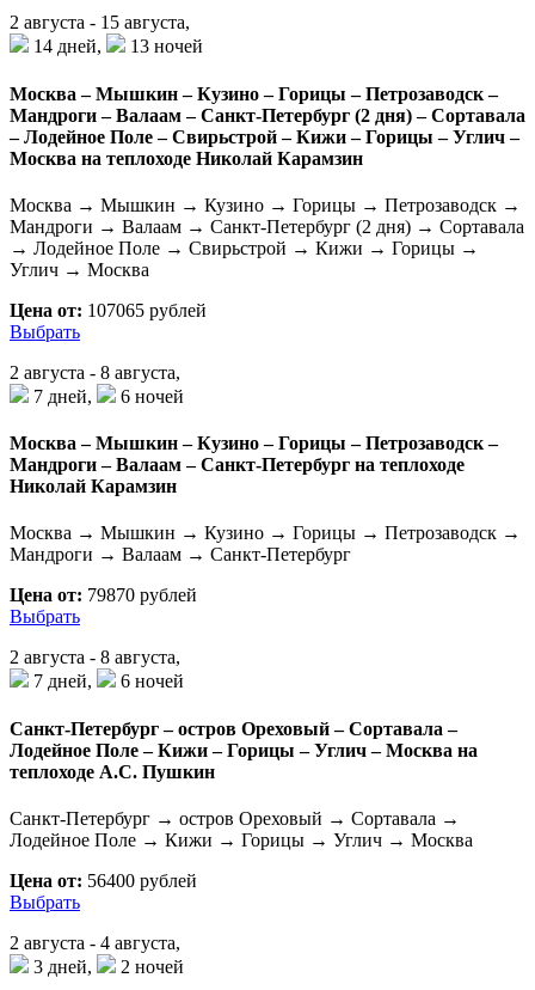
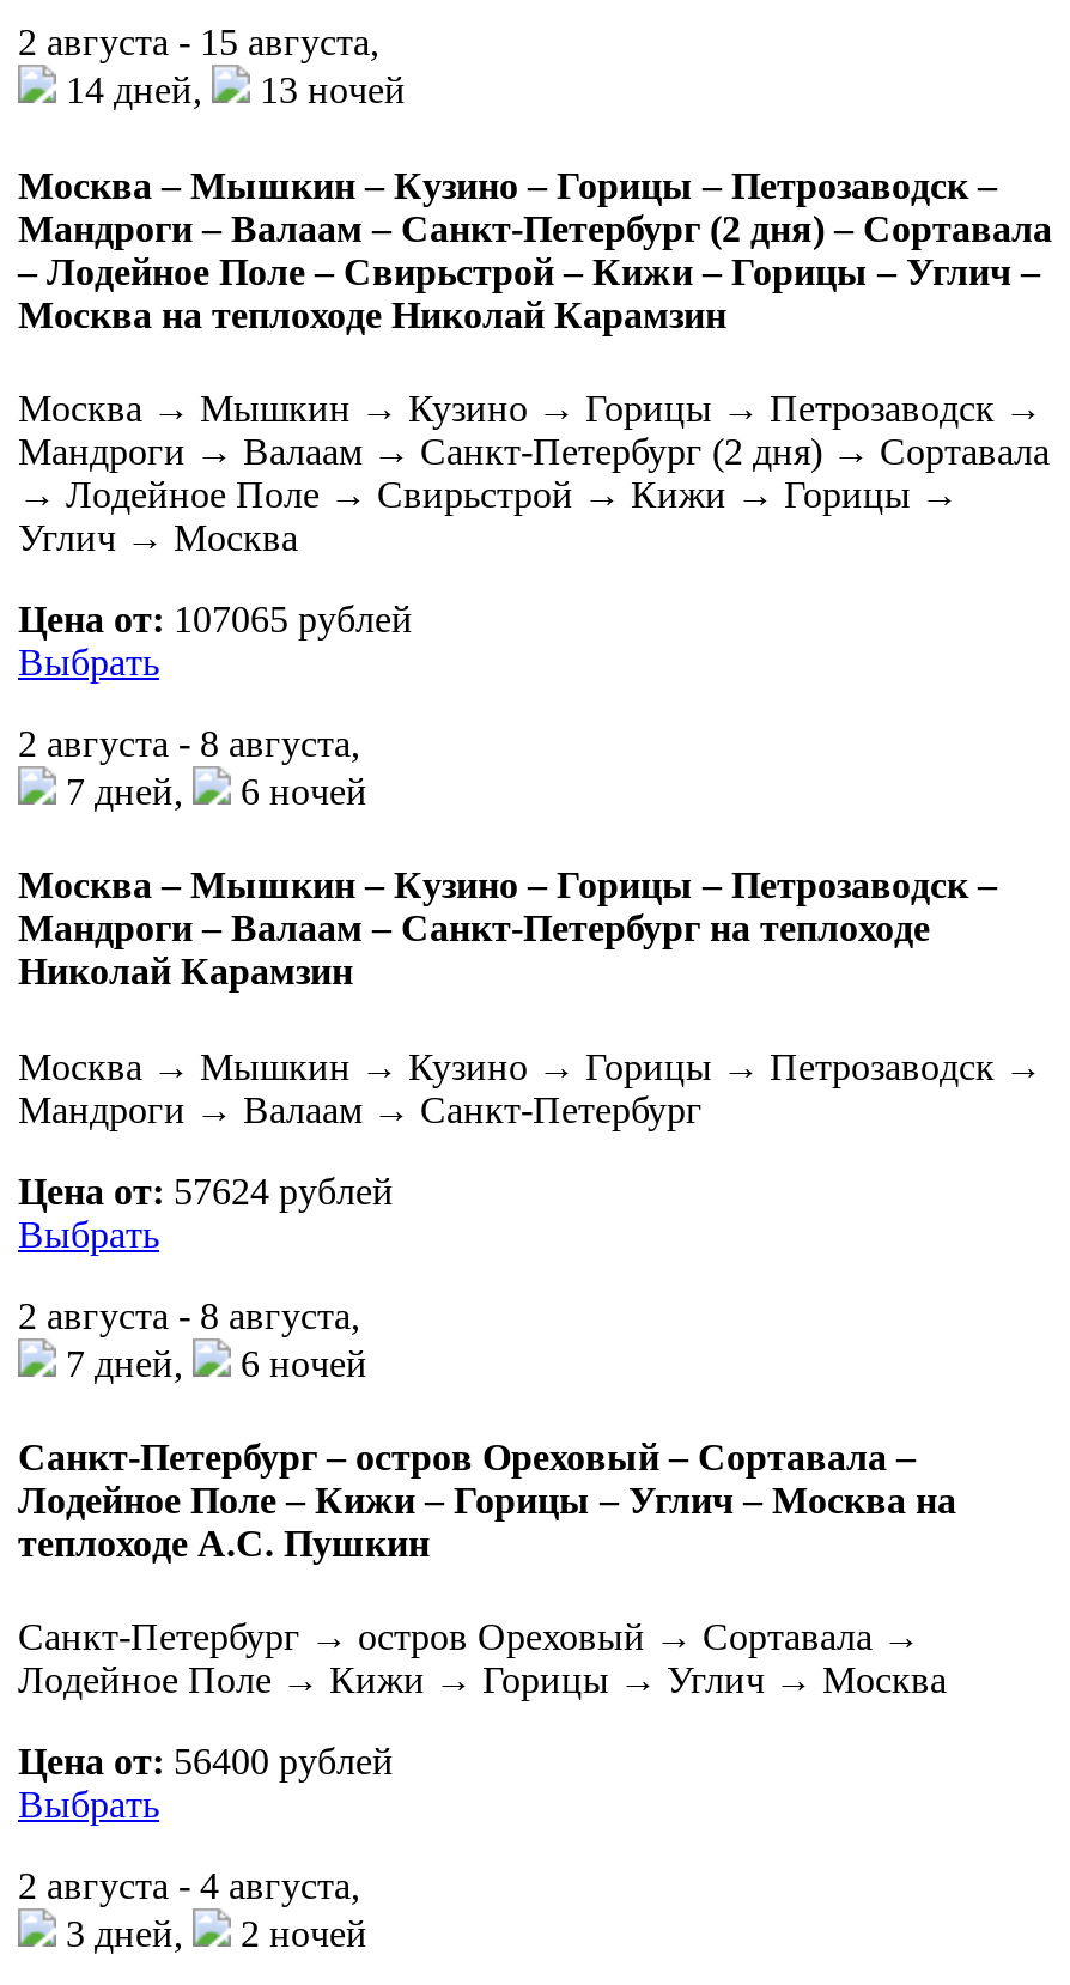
- Цена от: 79870 рублей
+ Цена от: 57624 рублей
